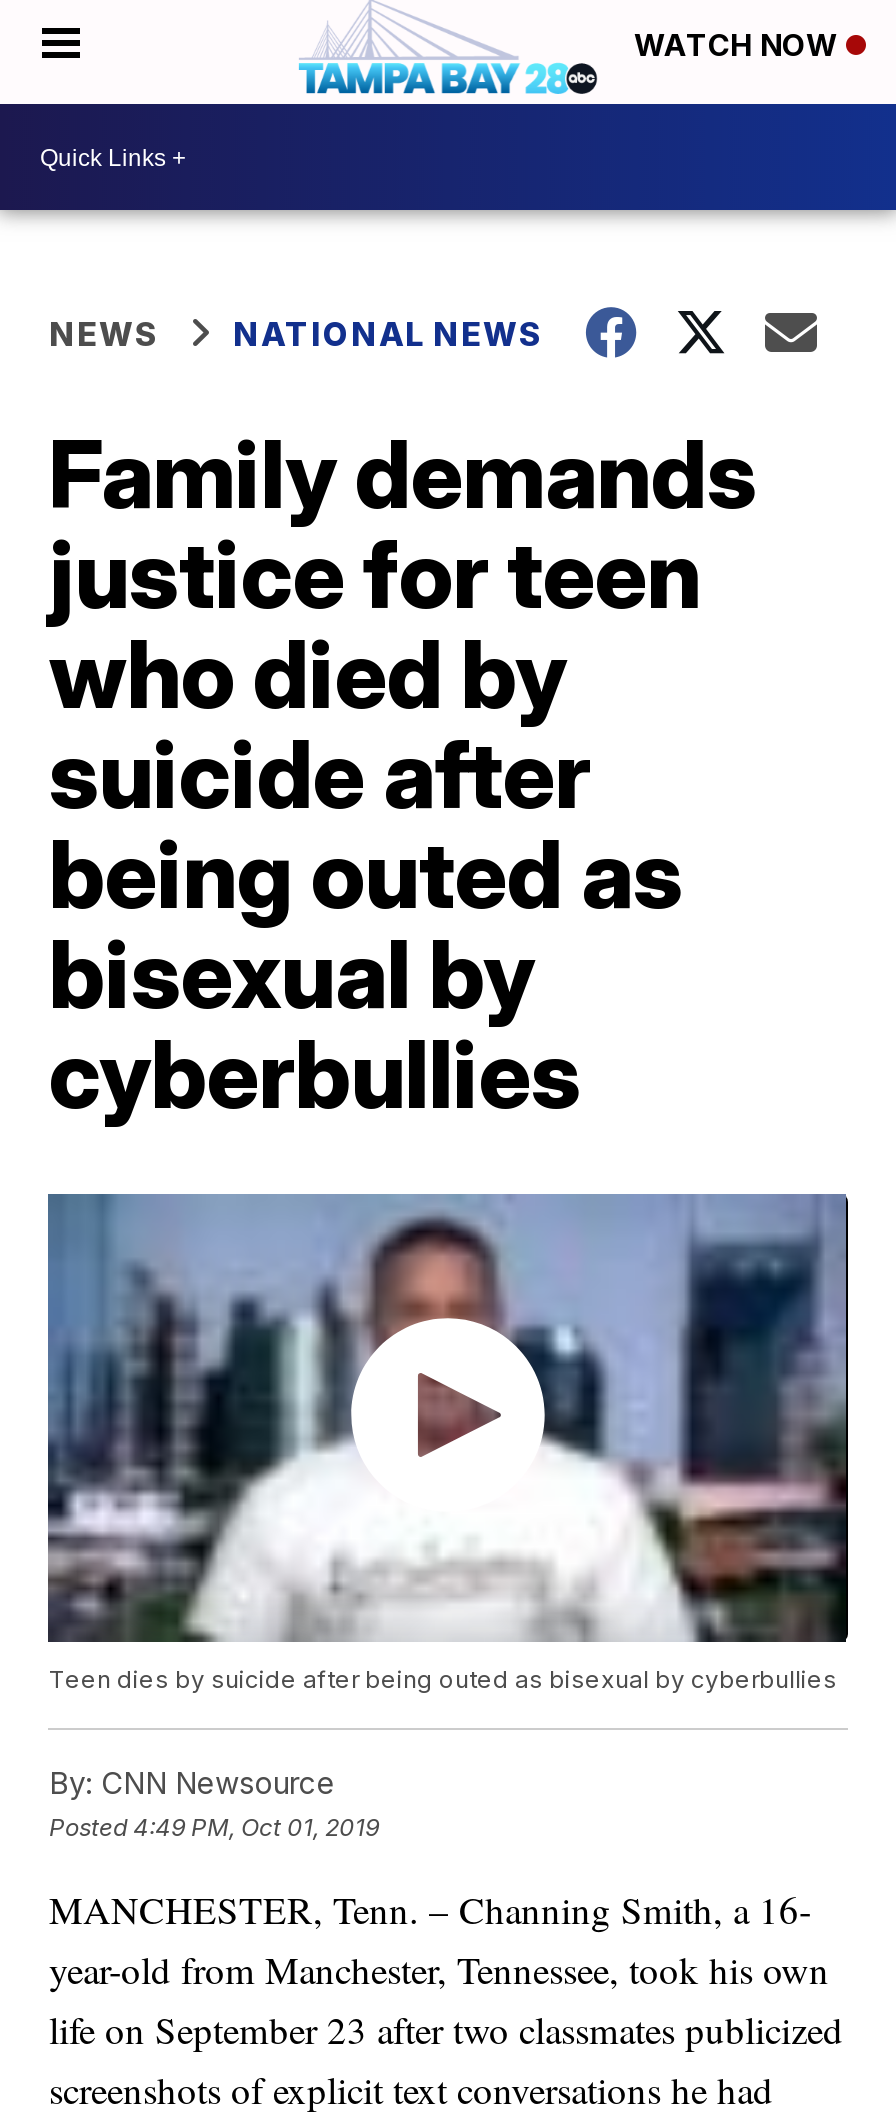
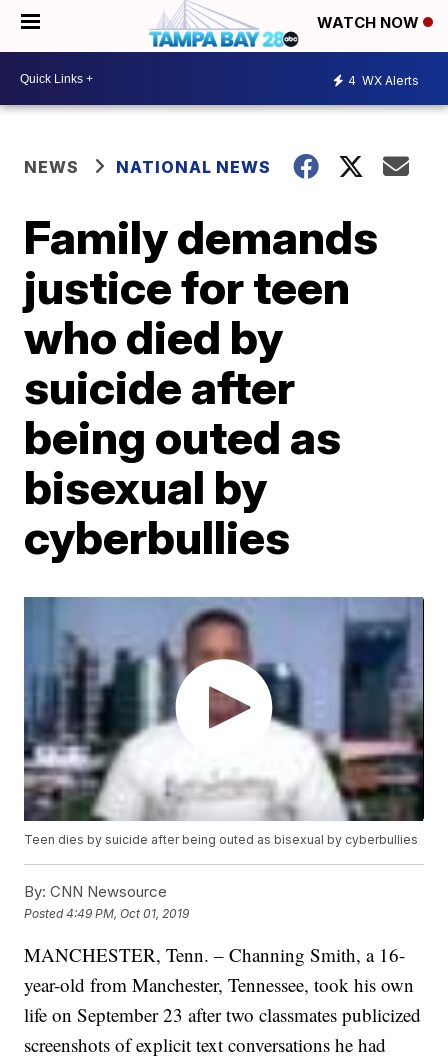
+ 4 WX Alerts
